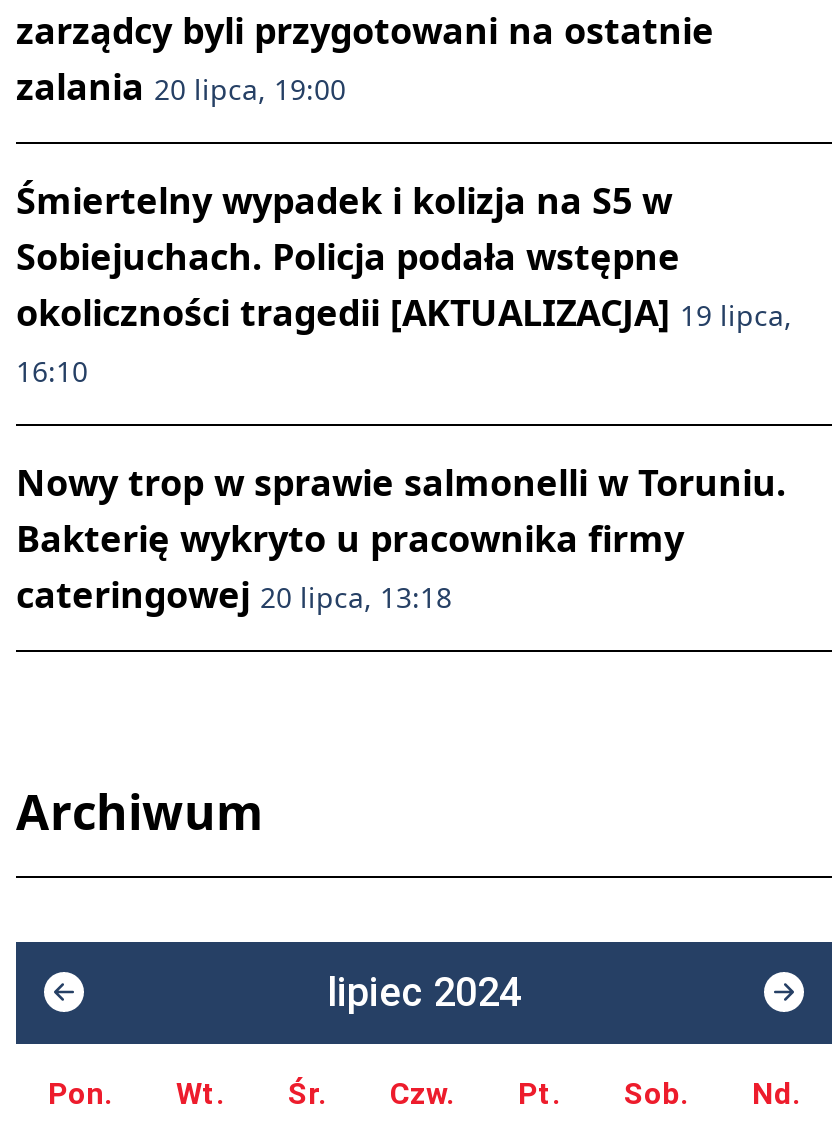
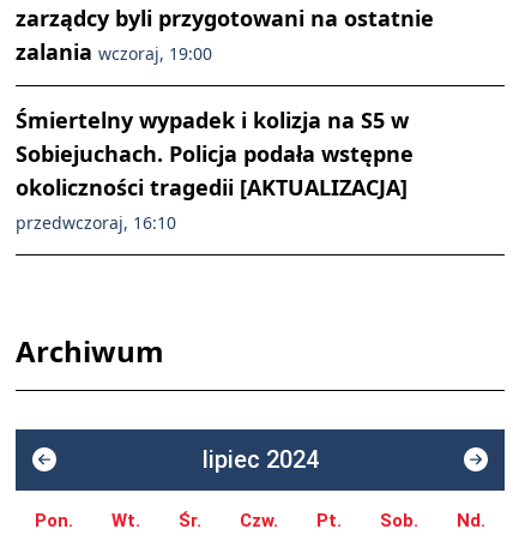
- zalania 20 lipca, 19:00
+ zalania wczoraj, 19:00

- okoliczności tragedii [AKTUALIZACJA] 19 lipca,
- 16:10
- Nowy trop w sprawie salmonelli w Toruniu.
- Bakterię wykryto u pracownika firmy
- cateringowej 20 lipca, 13:18
+ okoliczności tragedii [AKTUALIZACJA]
+ przedwczoraj, 16:10
